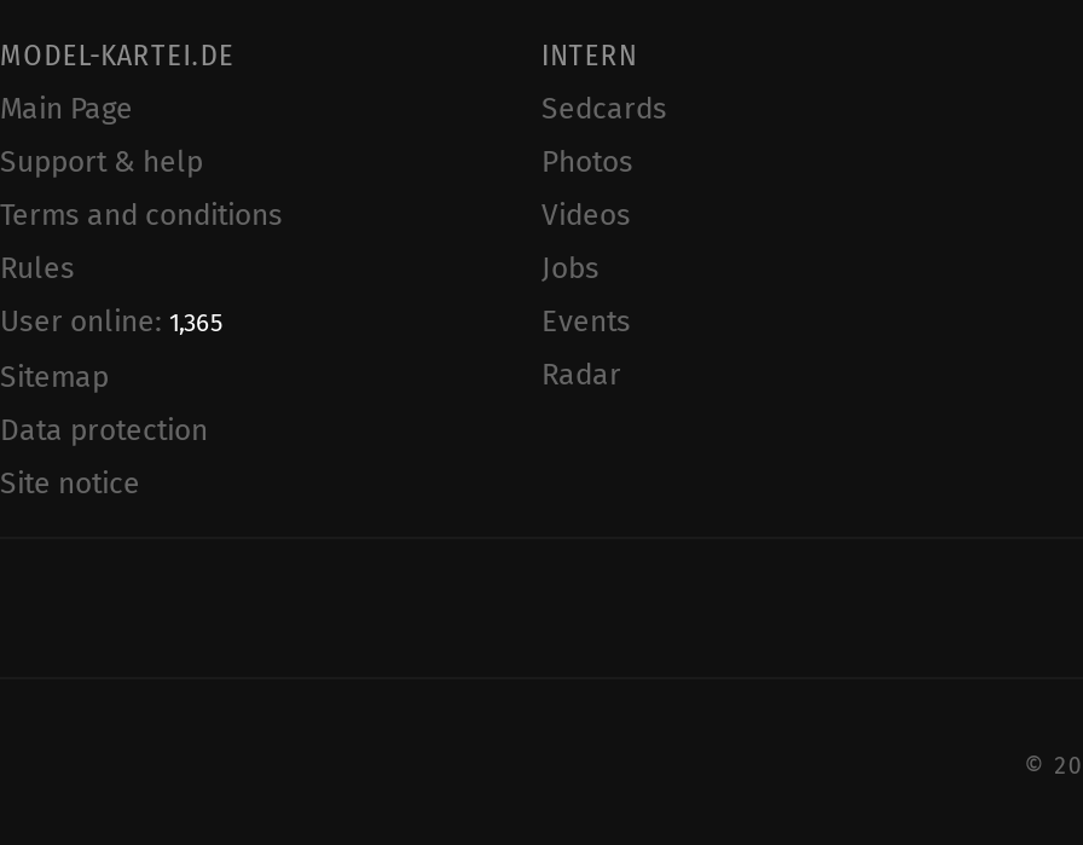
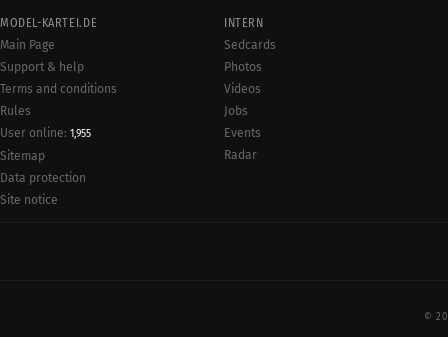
- User online: 1,365
+ User online: 1,955
